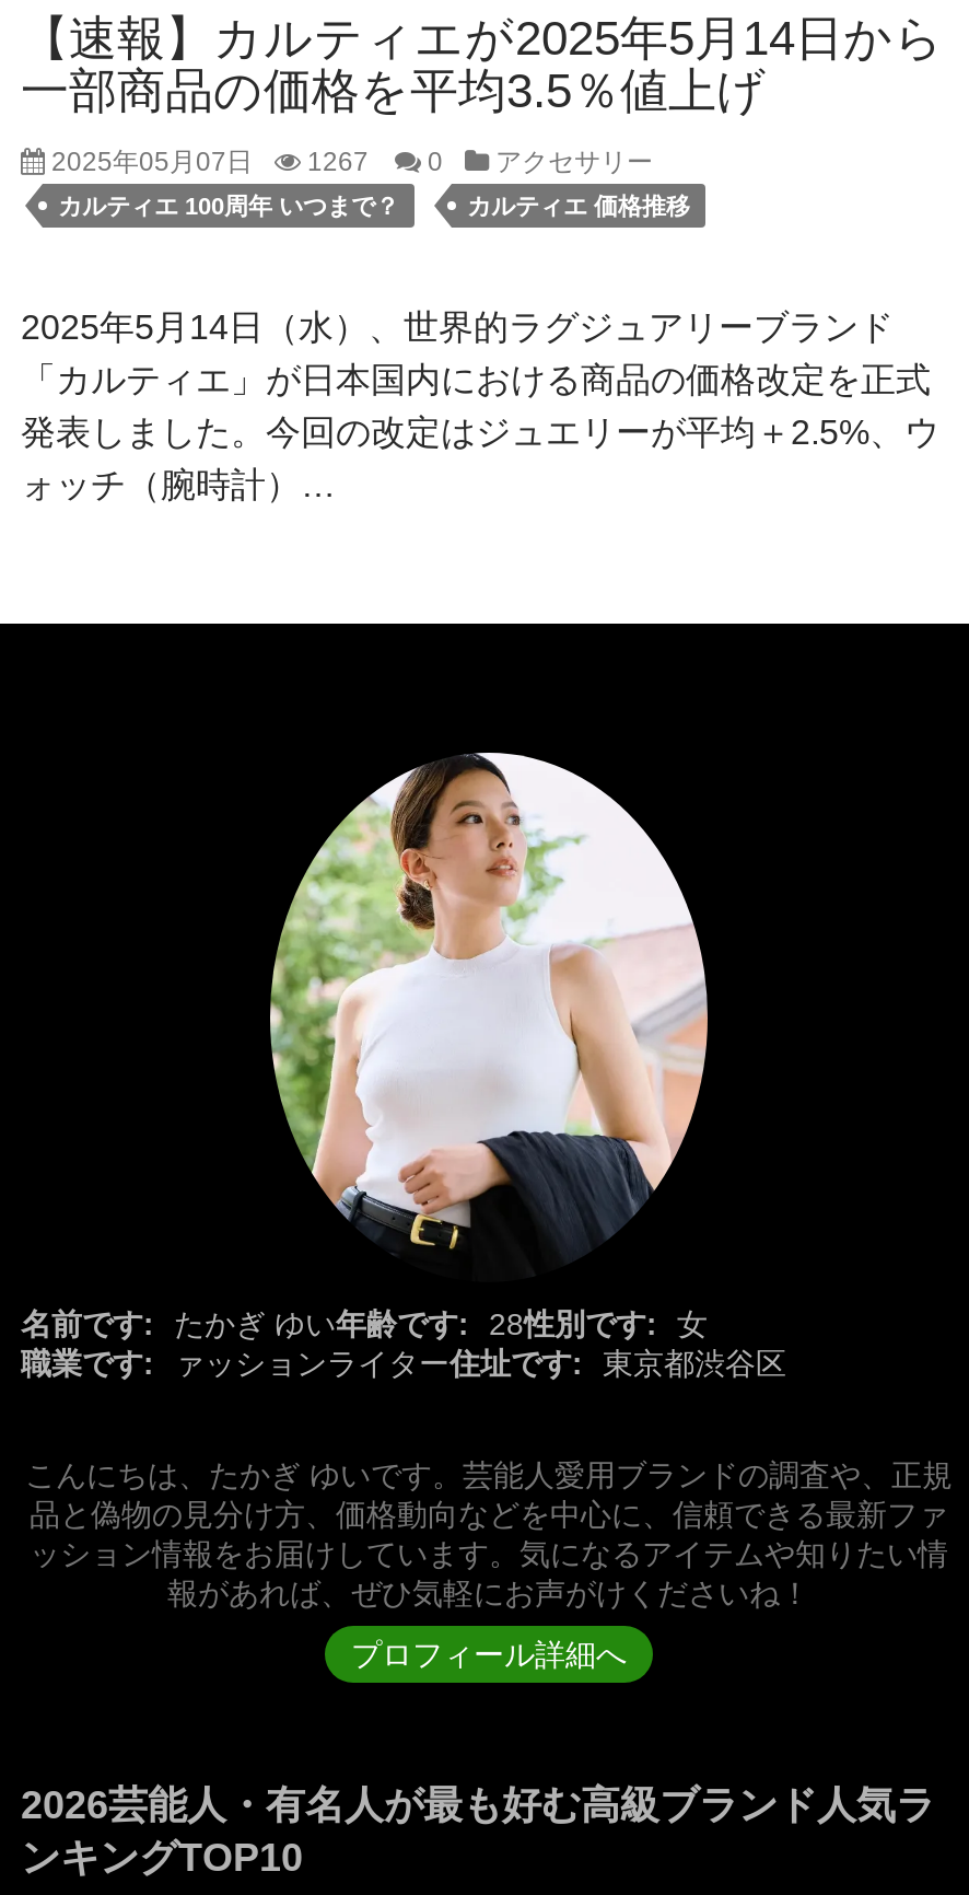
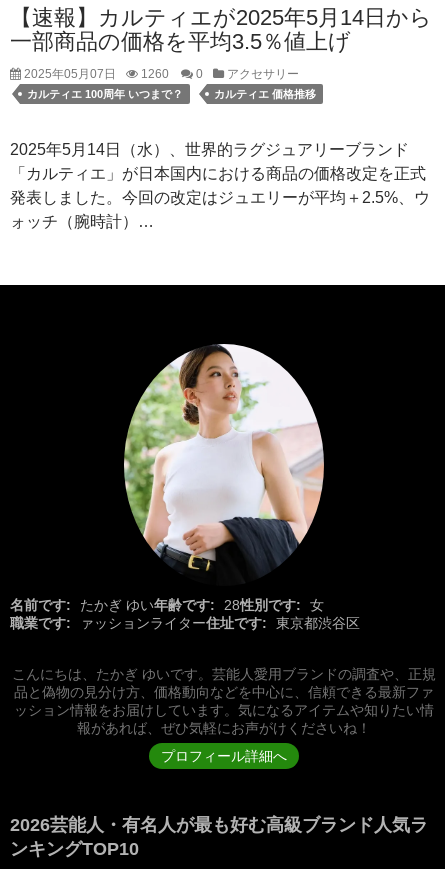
- 2025年05月07日 1267 0 アクセサリー
+ 2025年05月07日 1260 0 アクセサリー
